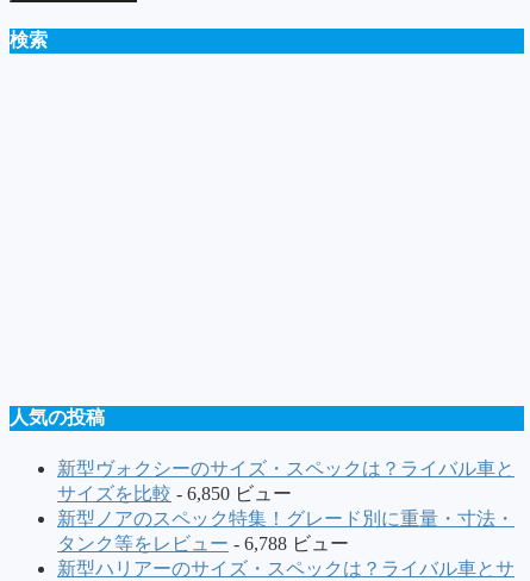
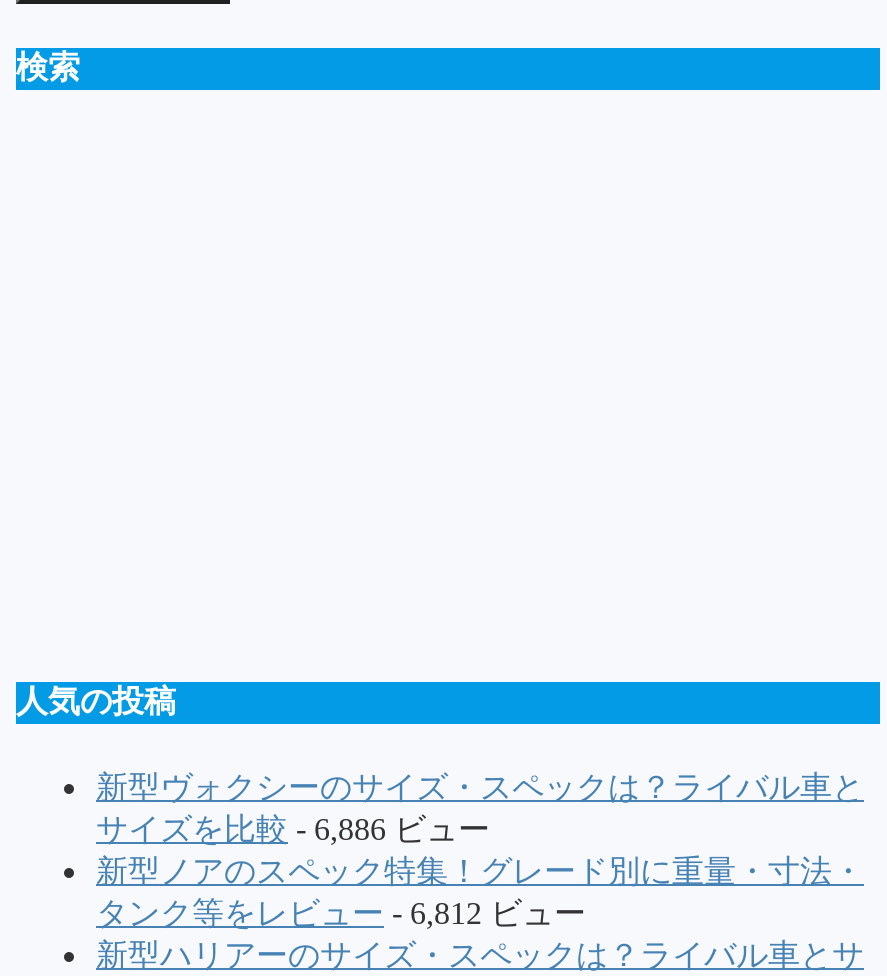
- サイズを比較- 6,850 ビュー
+ サイズを比較- 6,886 ビュー

- タンク等をレビュー- 6,788 ビュー
+ タンク等をレビュー- 6,812 ビュー
